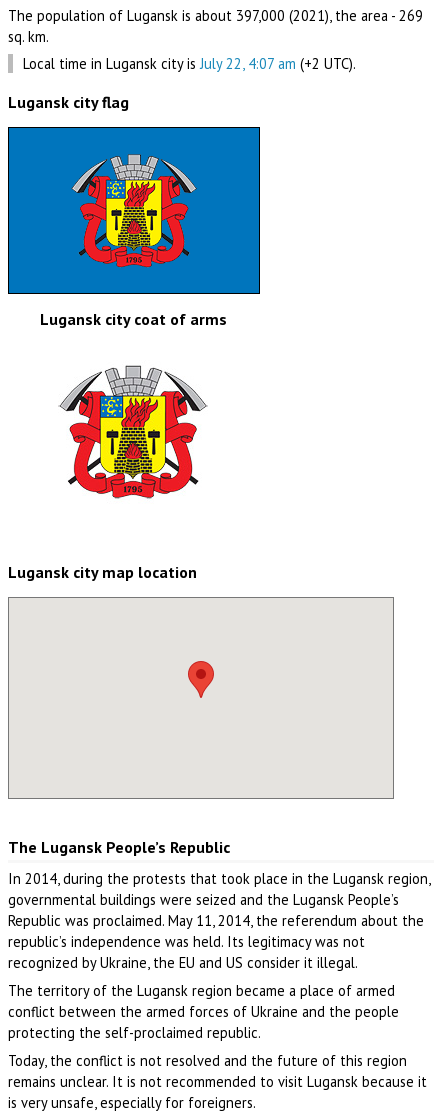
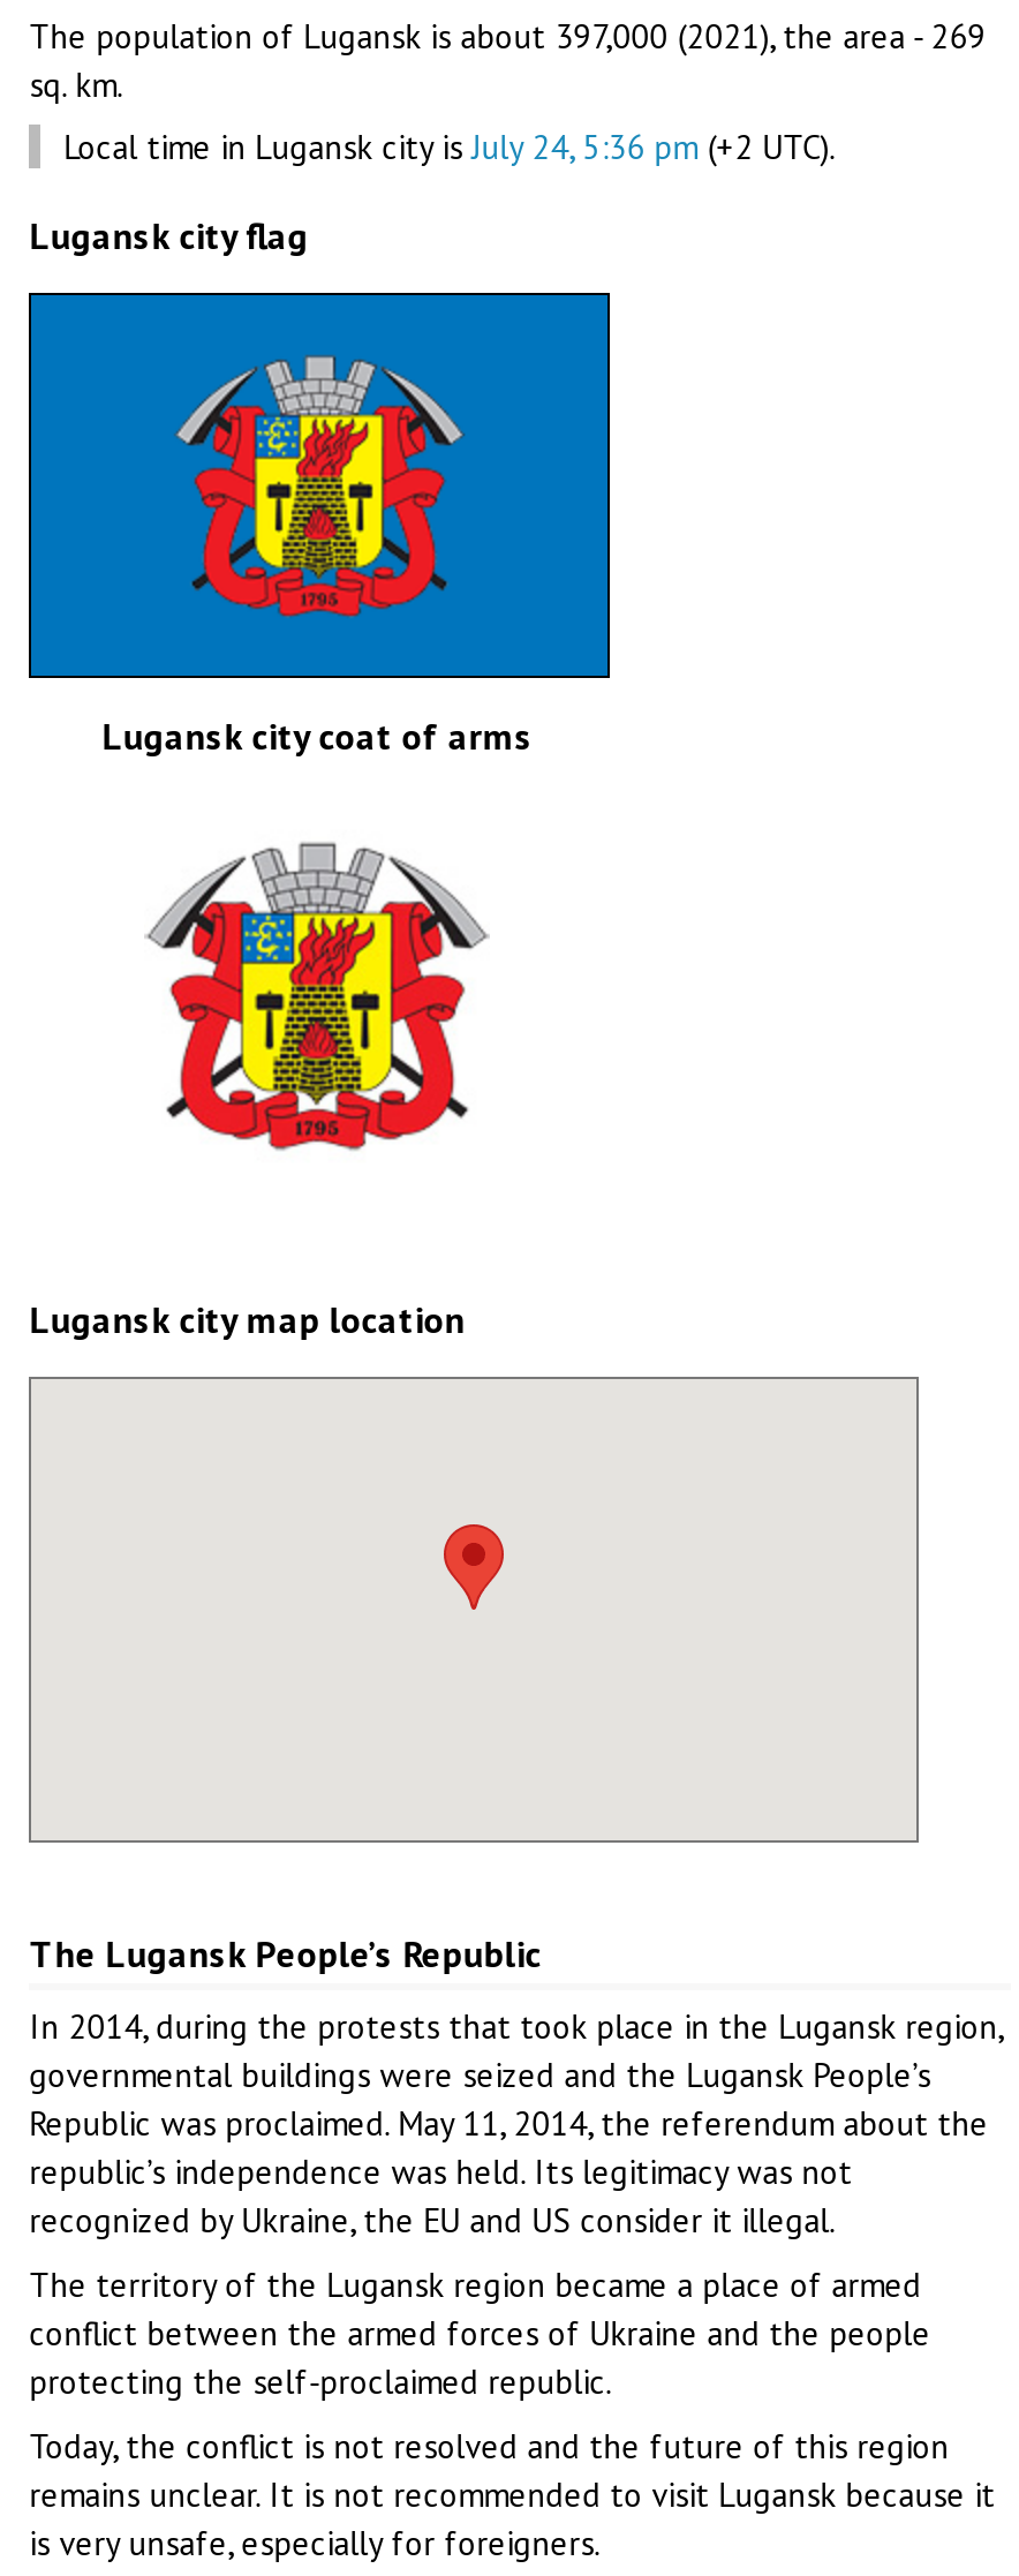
- Local time in Lugansk city is July 22, 4:07 am (+2 UTC).
+ Local time in Lugansk city is July 24, 5:36 pm (+2 UTC).
